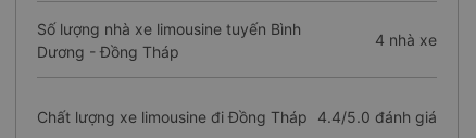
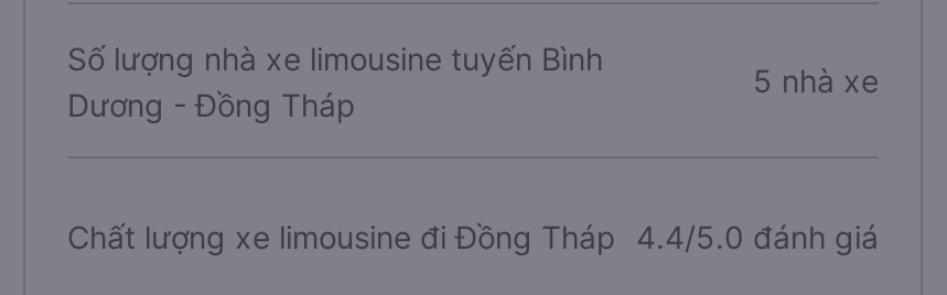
- 4 nhà xe
+ 5 nhà xe
